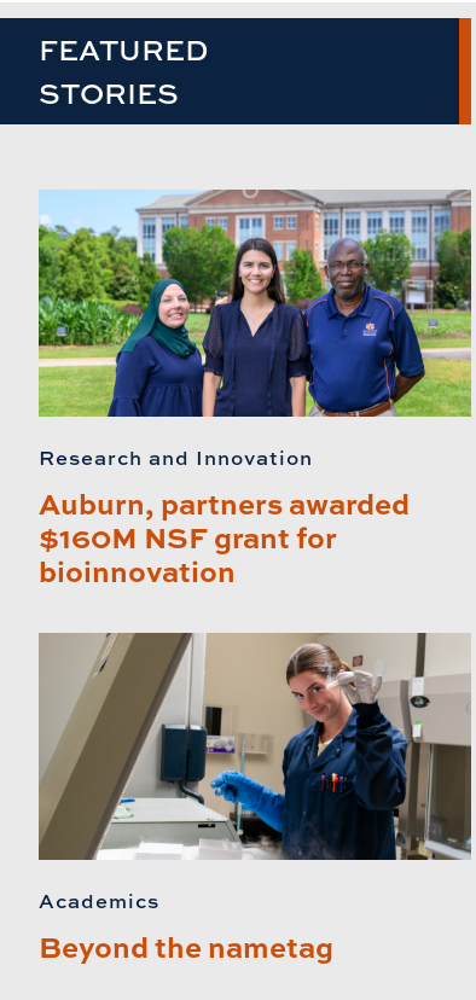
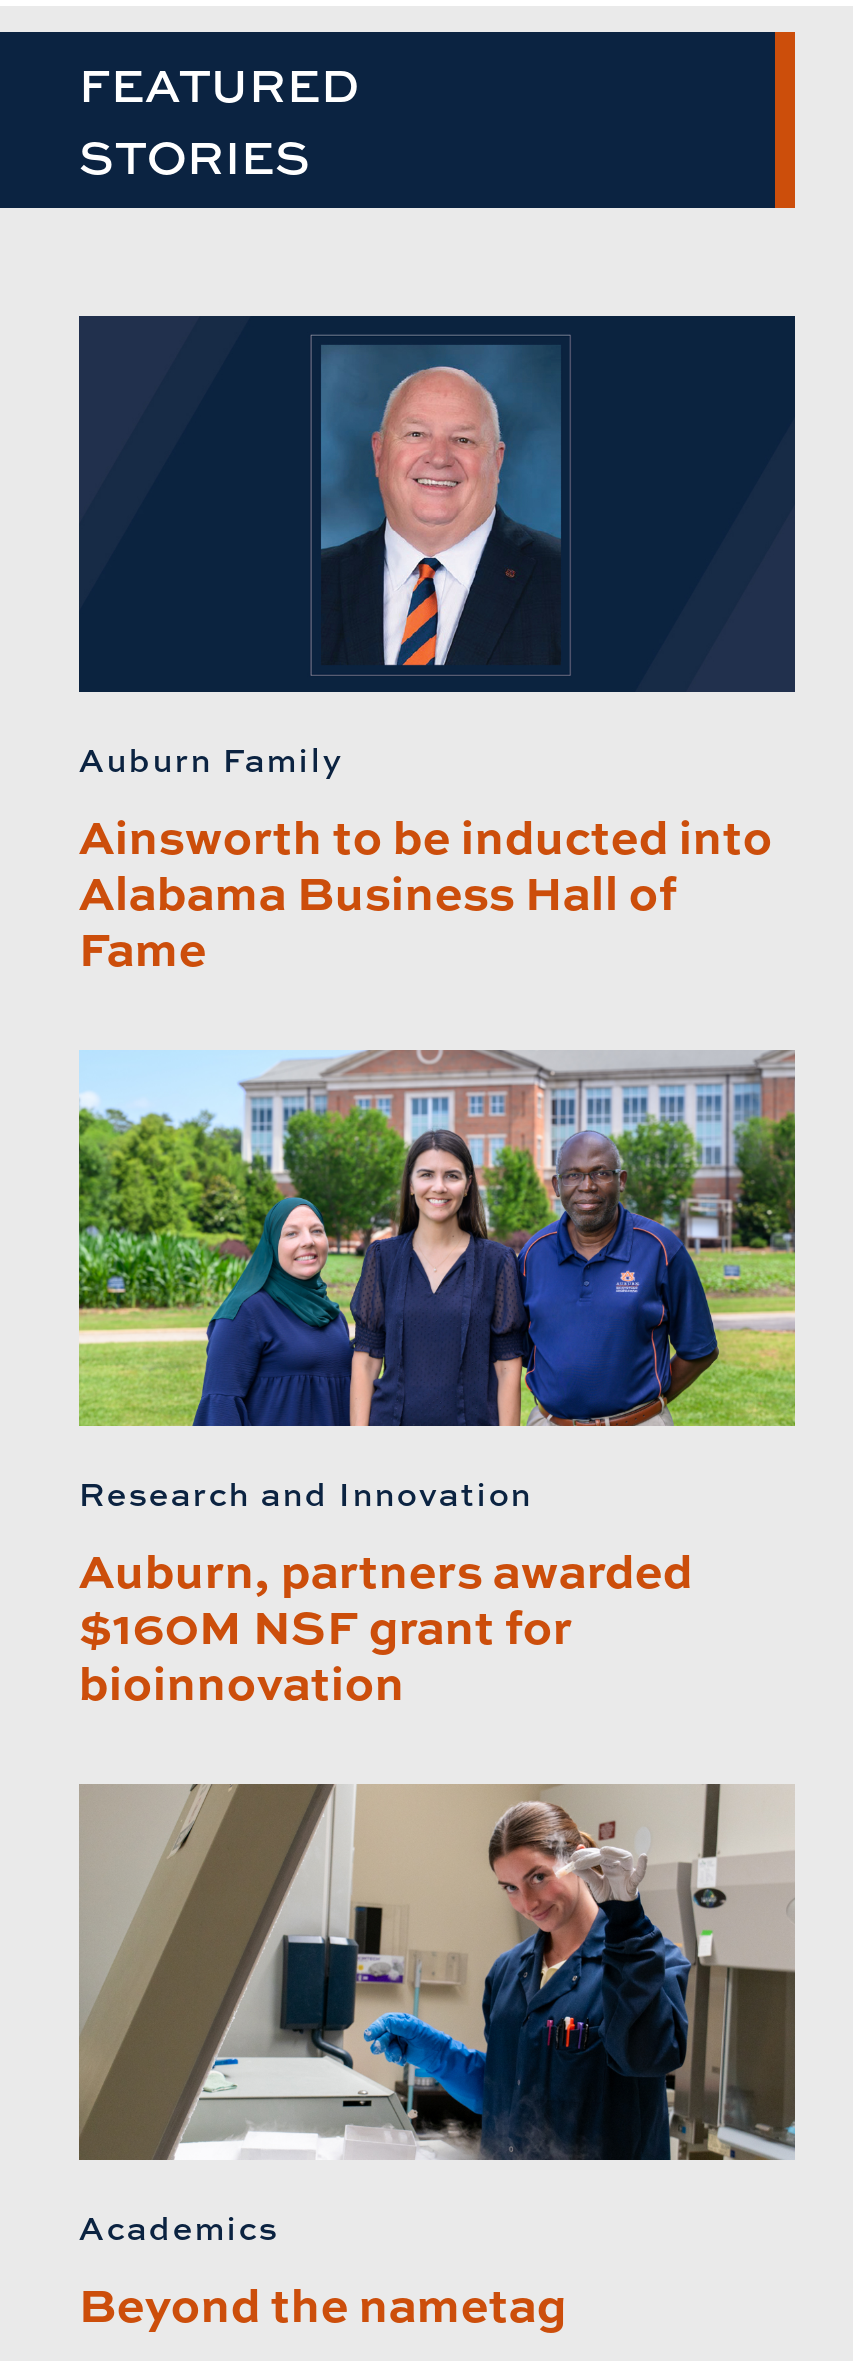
+ [image]
+ Auburn Family
+ Ainsworth to be inducted into
+ Alabama Business Hall of
+ Fame
